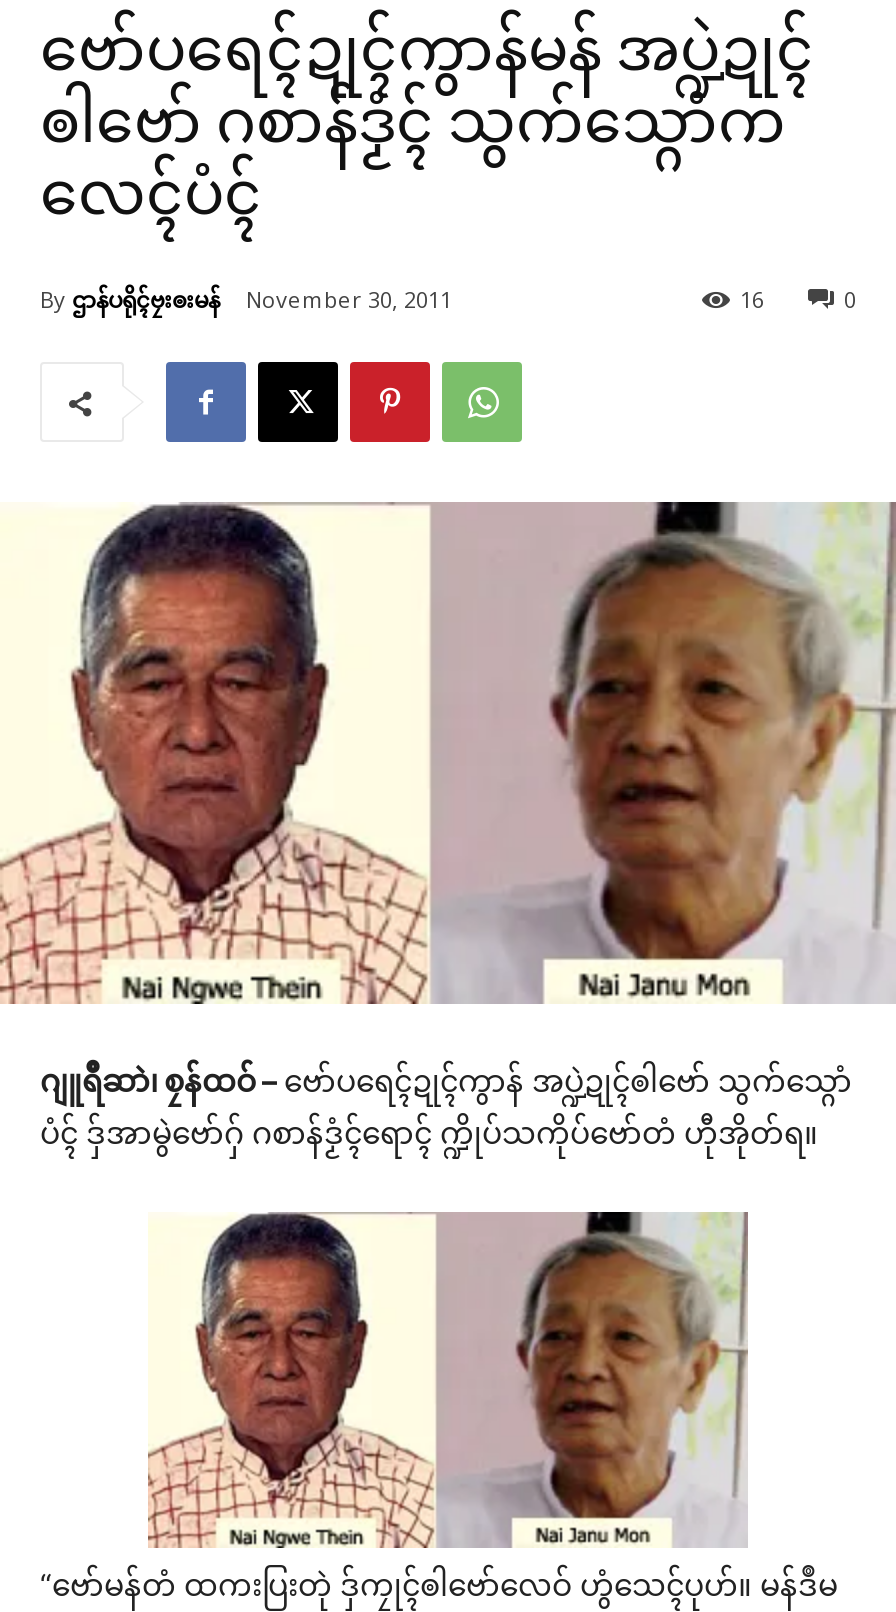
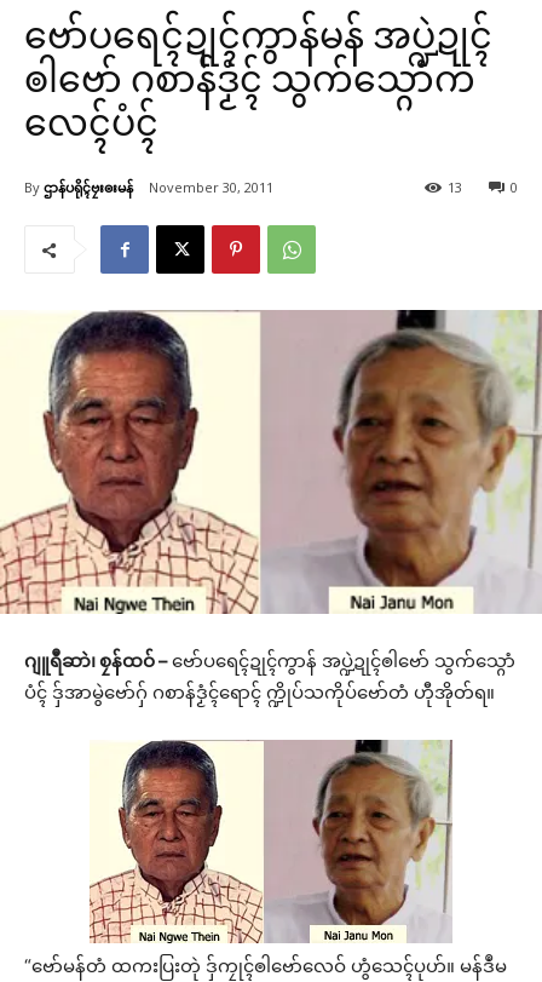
- 16
+ 13
